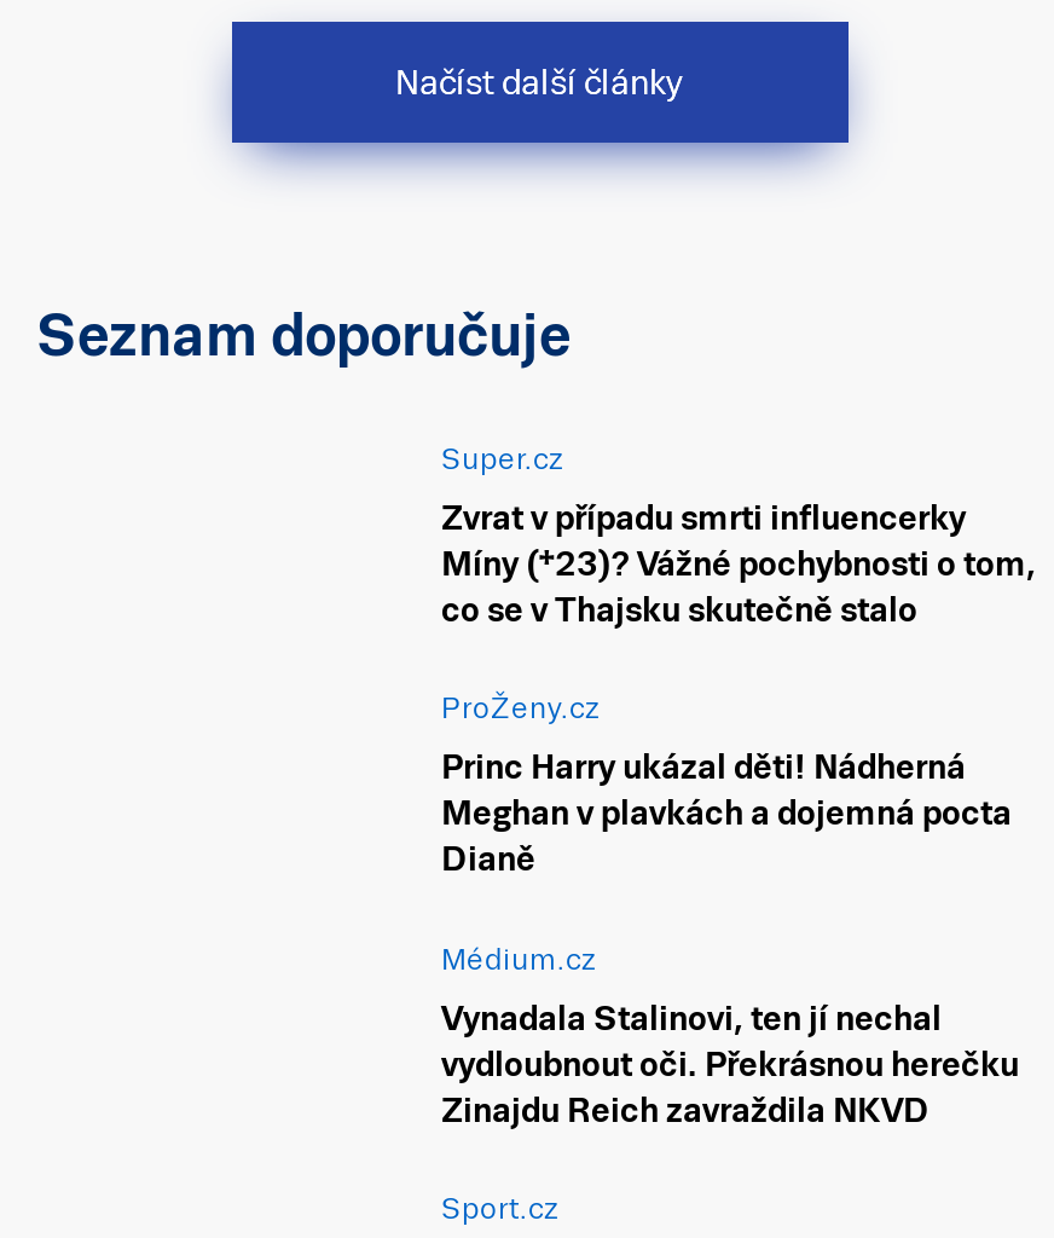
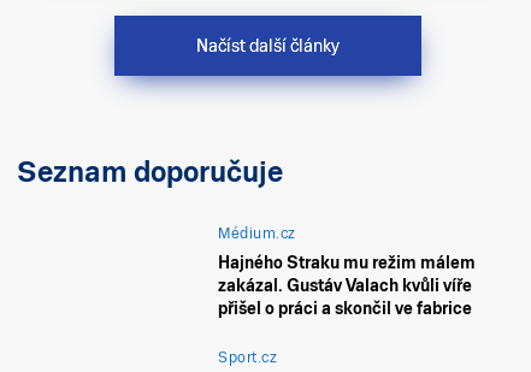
- Super.cz
- Zvrat v případu smrti influencerky
- Míny (†23)? Vážné pochybnosti o tom,
- co se v Thajsku skutečně stalo
- ProŽeny.cz
- Princ Harry ukázal děti! Nádherná
- Meghan v plavkách a dojemná pocta
- Dianě

- Vynadala Stalinovi, ten jí nechal
- vydloubnout oči. Překrásnou herečku
- Zinajdu Reich zavraždila NKVD
+ Hajného Straku mu režim málem
+ zakázal. Gustáv Valach kvůli víře
+ přišel o práci a skončil ve fabrice
